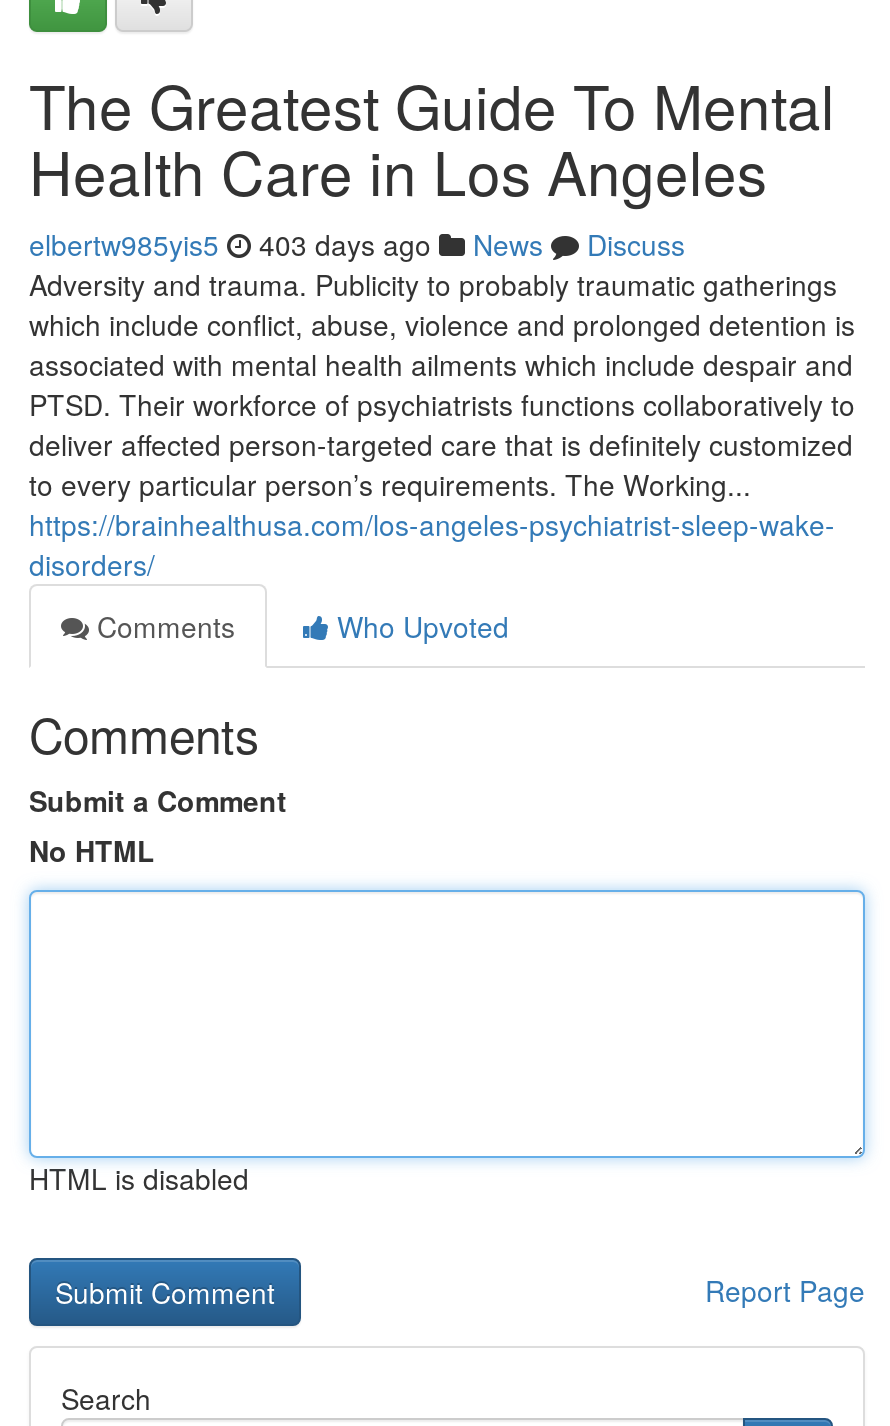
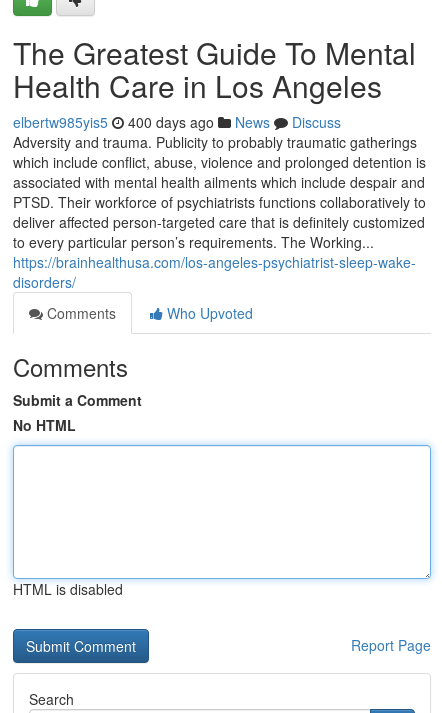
- elbertw985yis5 403 days ago News Discuss
+ elbertw985yis5 400 days ago News Discuss
